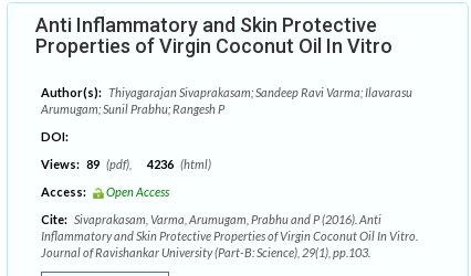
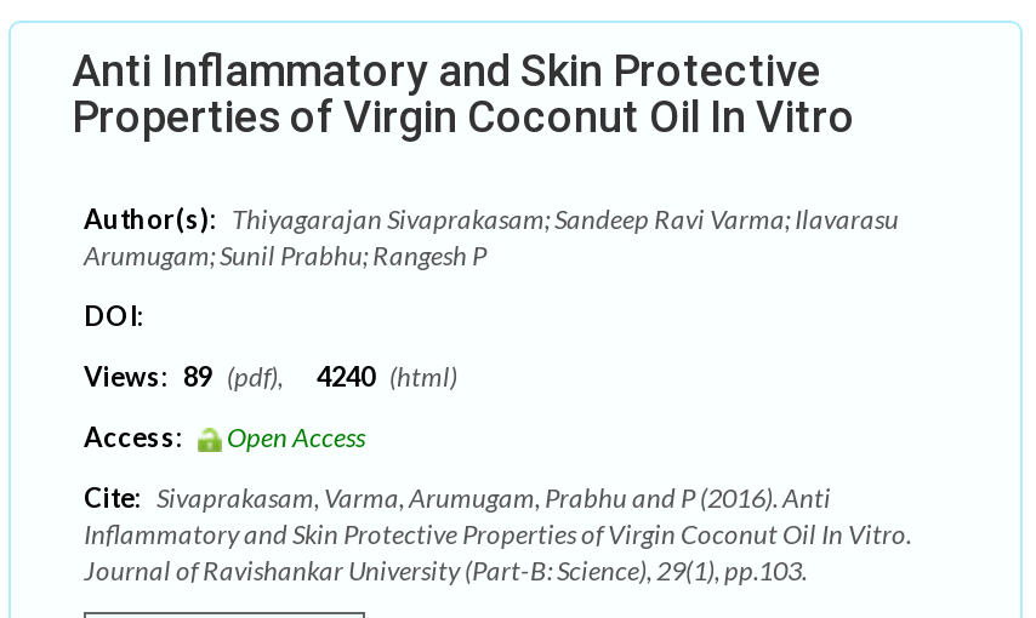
- Views: 89 (pdf), 4236 (html)
+ Views: 89 (pdf), 4240 (html)
